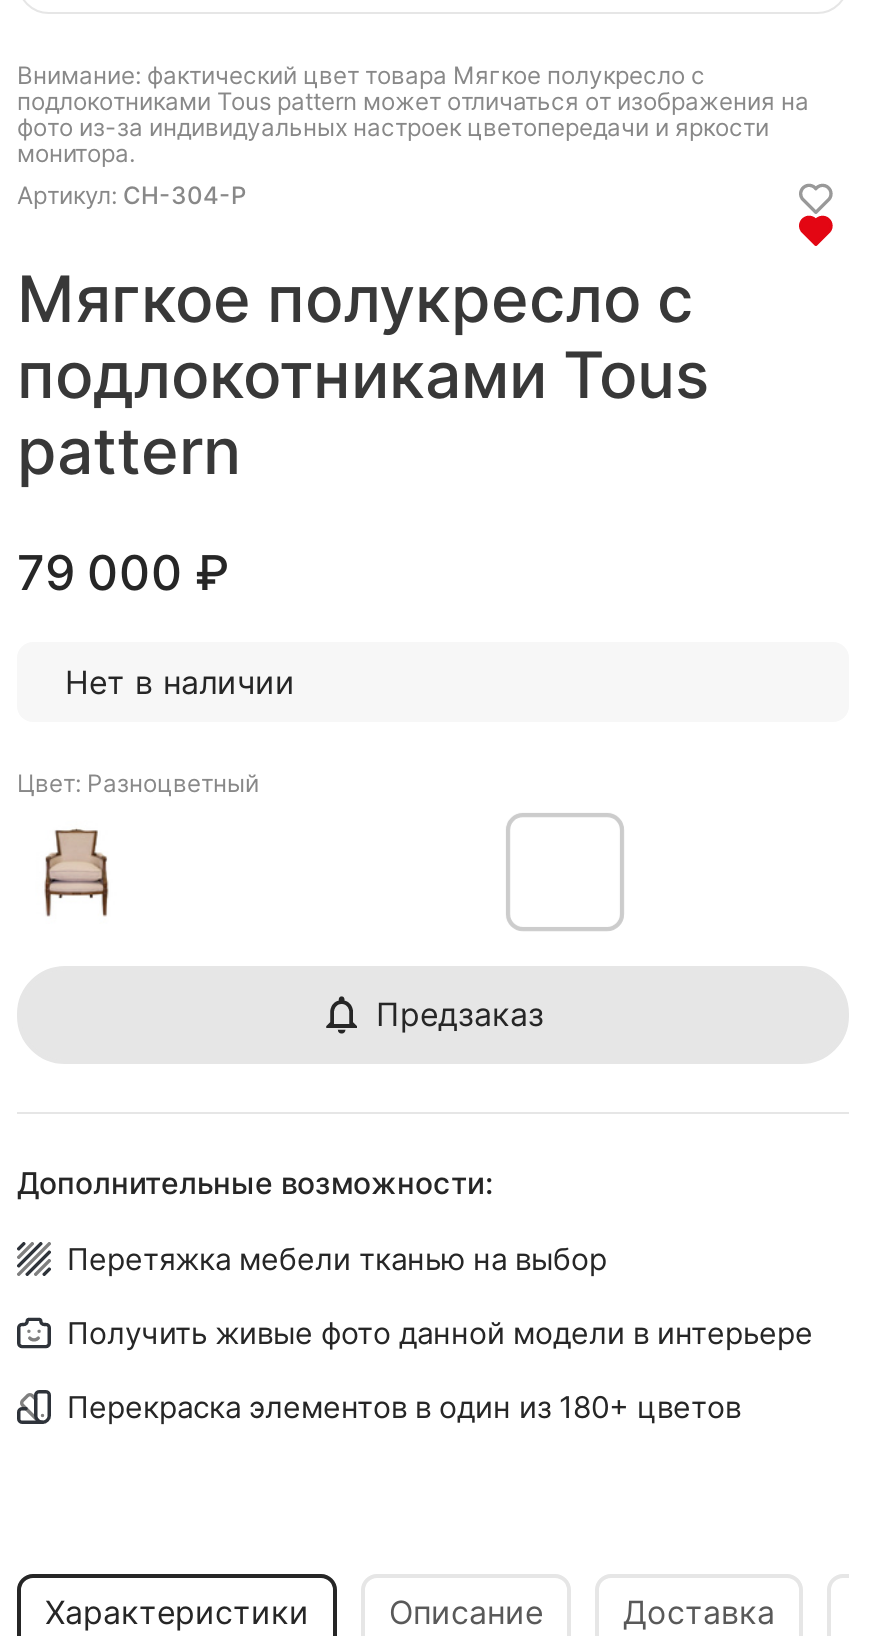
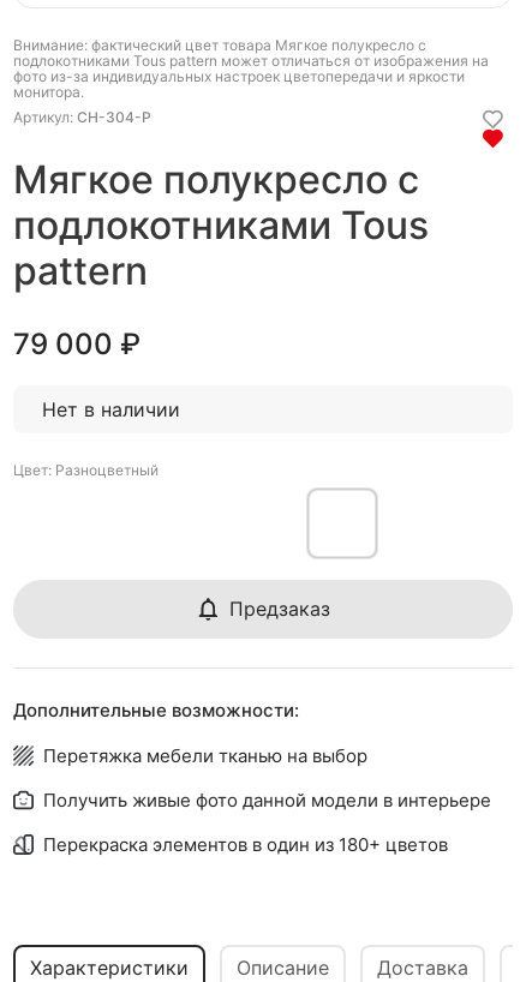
- [image]
